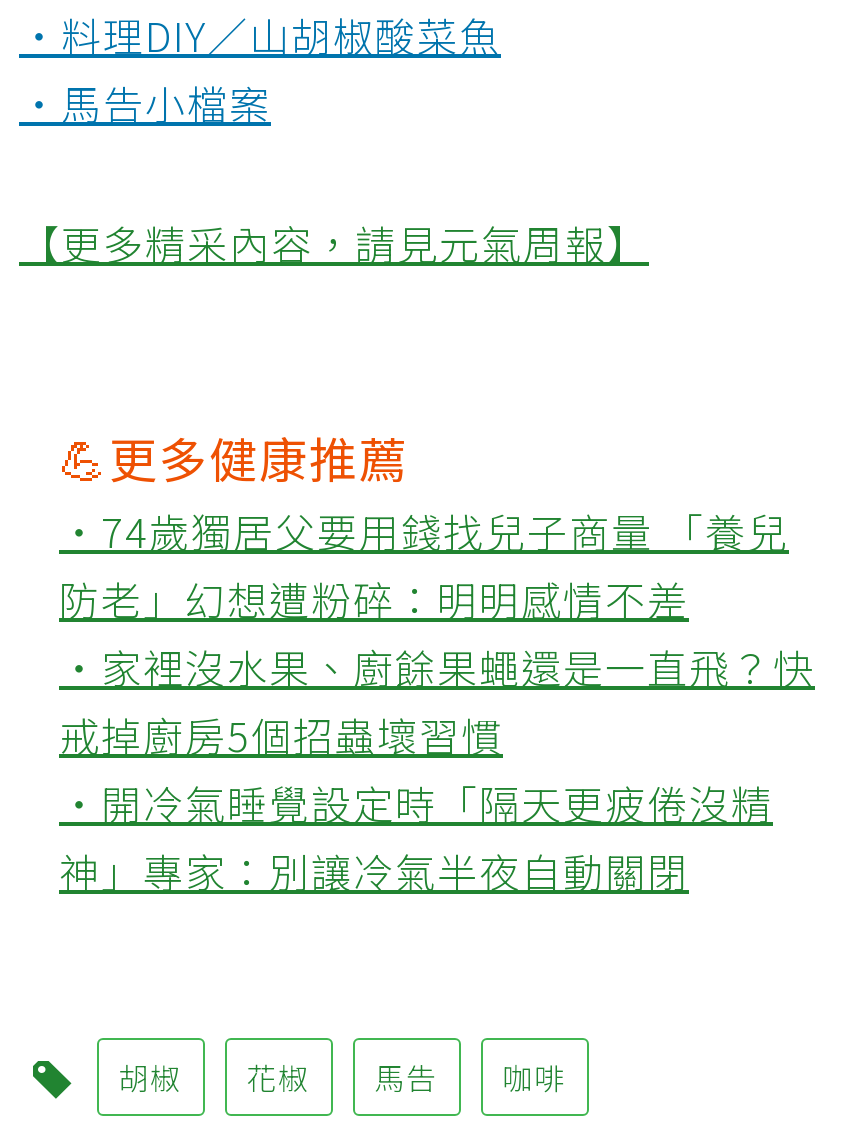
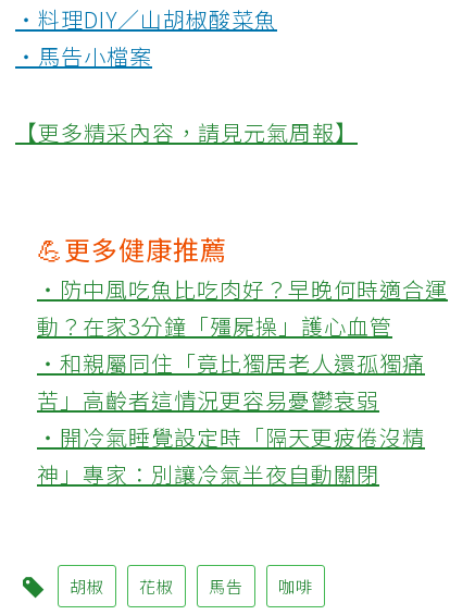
- ‧74歲獨居父要用錢找兒子商量 「養兒
- 防老」幻想遭粉碎：明明感情不差
- ‧家裡沒水果、廚餘果蠅還是一直飛？快
- 戒掉廚房5個招蟲壞習慣
+ ‧防中風吃魚比吃肉好？早晚何時適合運
+ 動？在家3分鐘「殭屍操」護心血管
+ ‧和親屬同住「竟比獨居老人還孤獨痛
+ 苦」高齡者這情況更容易憂鬱衰弱
